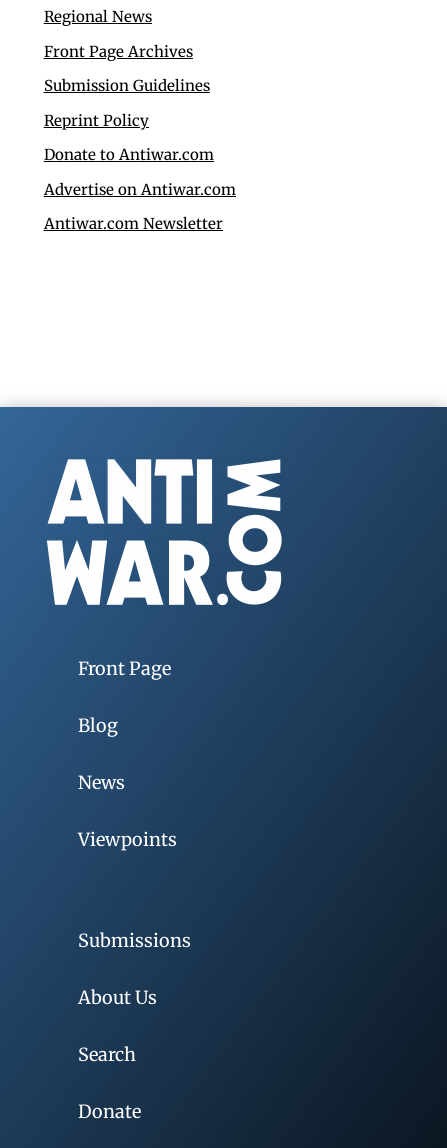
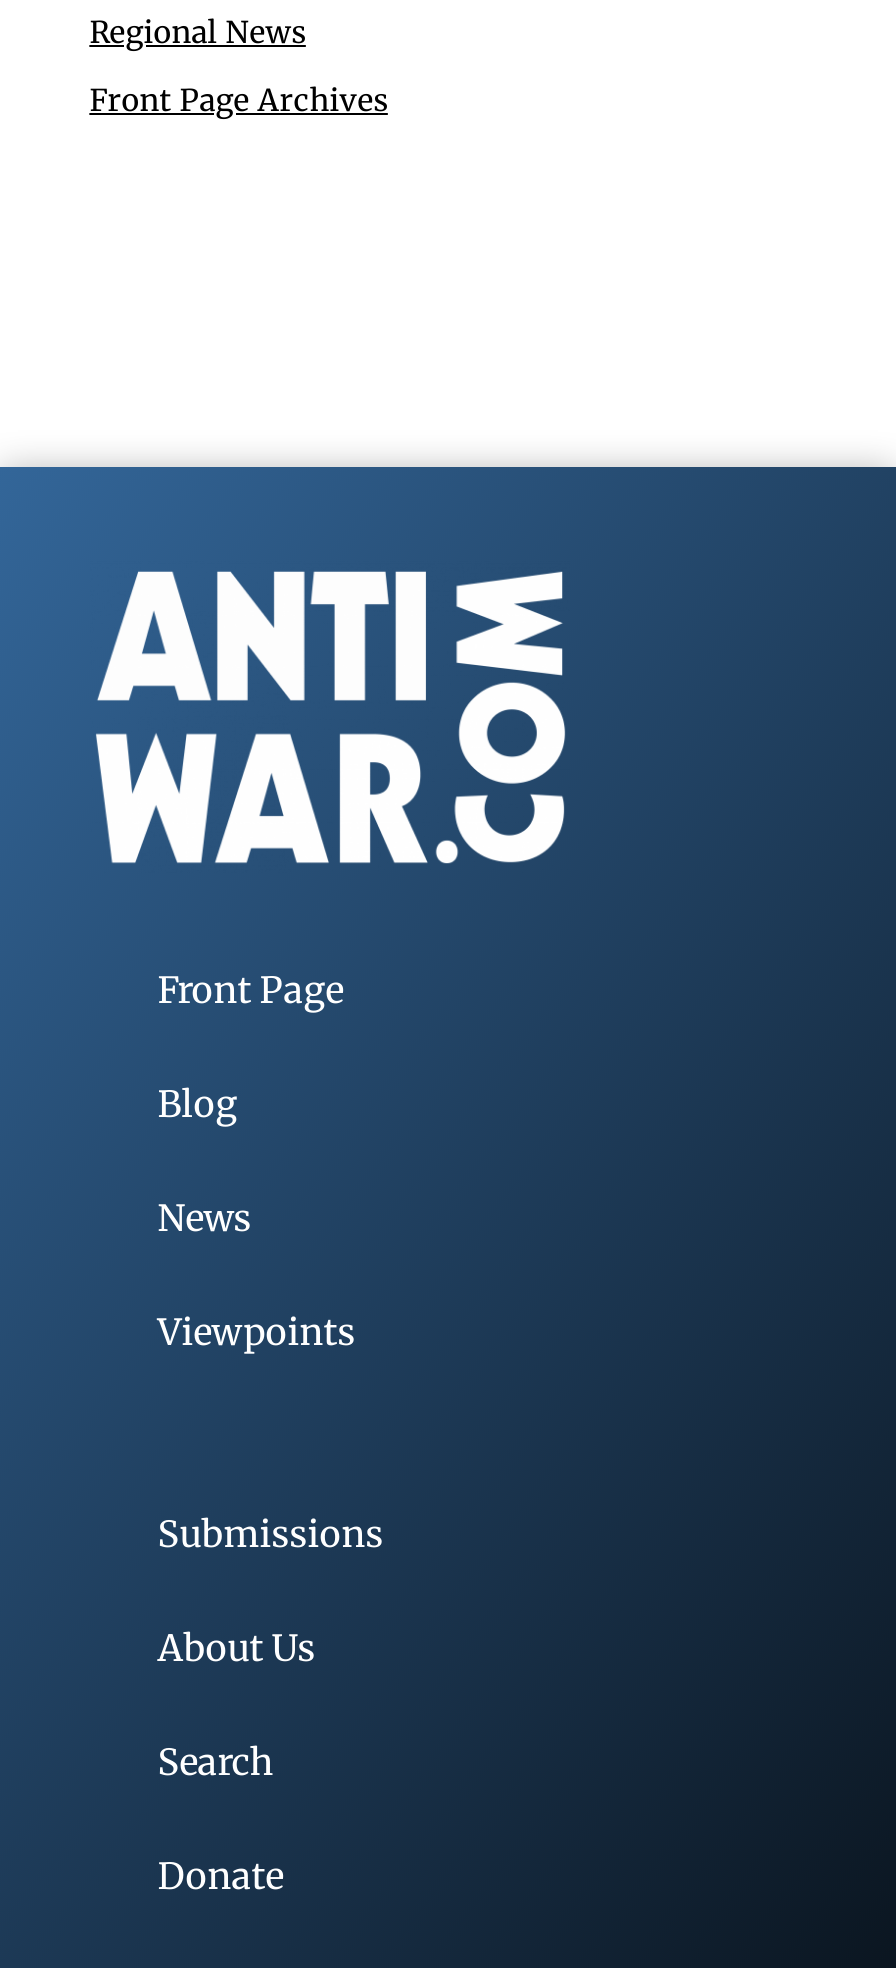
- Submission Guidelines
- Reprint Policy
- Donate to Antiwar.com
- Advertise on Antiwar.com
- Antiwar.com Newsletter
